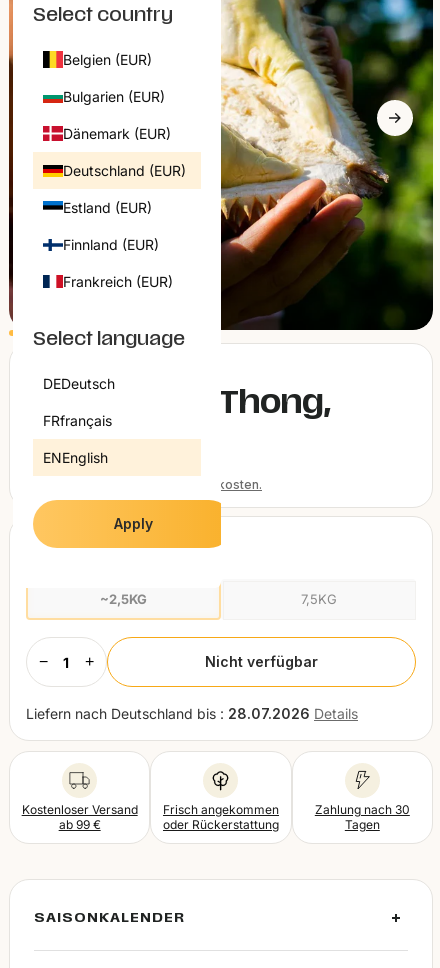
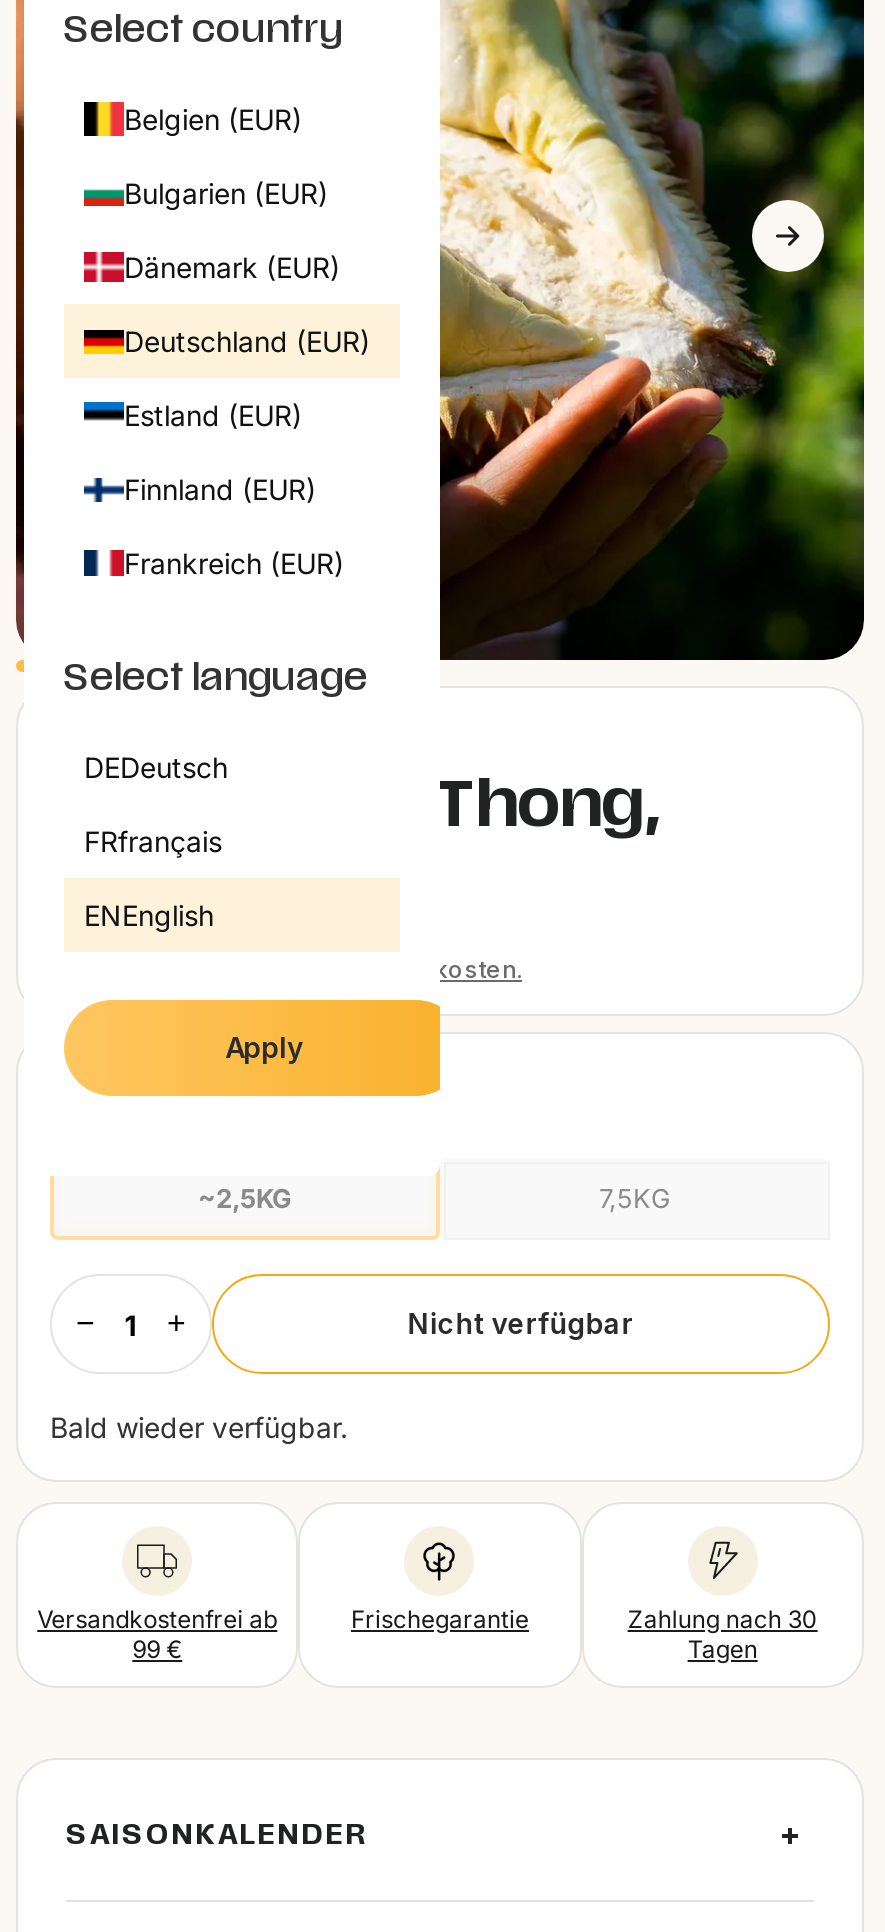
- Liefern nach Deutschland bis : 28.07.2026 Details
+ Bald wieder verfügbar.

- Kostenloser Versand
- ab 99 €
+ Versandkostenfrei ab
+ 99 €

- Frisch angekommen
- oder Rückerstattung
+ Frischegarantie
